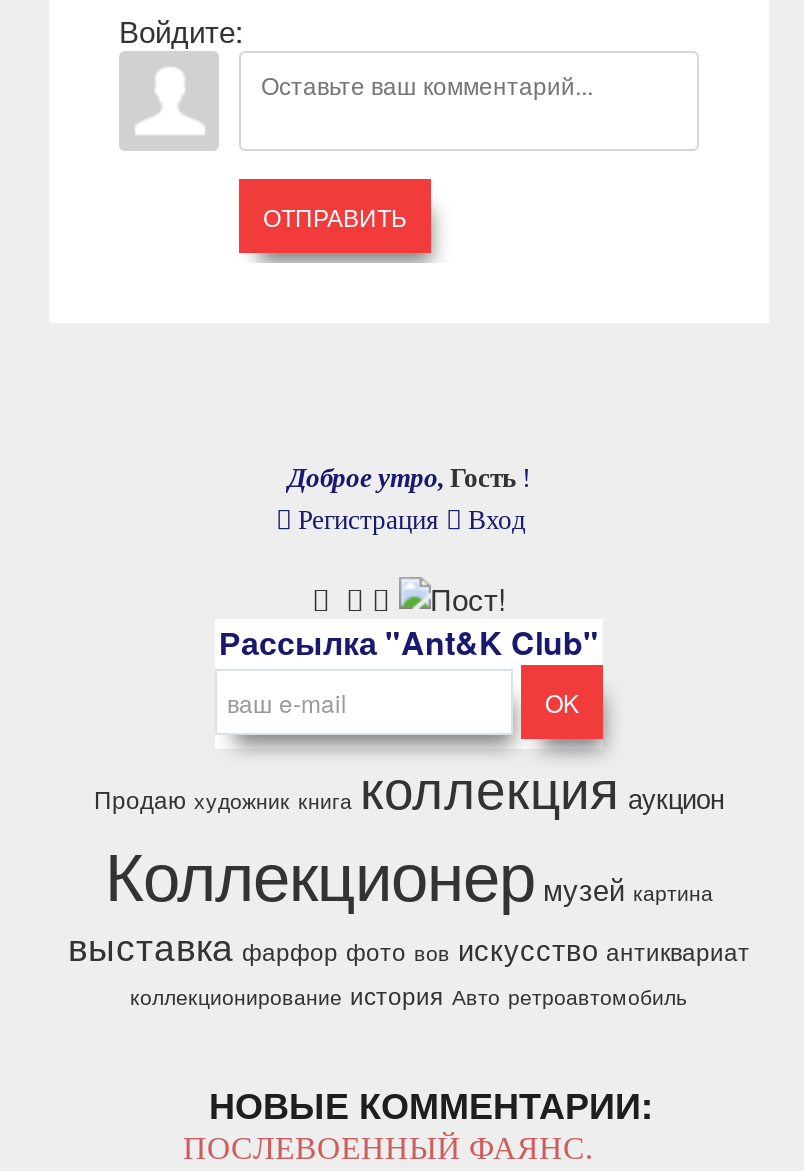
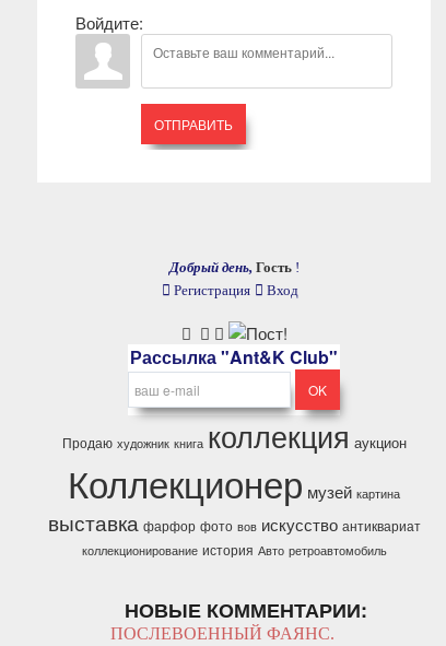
- Доброе утро, Гость !
+ Добрый день, Гость !
